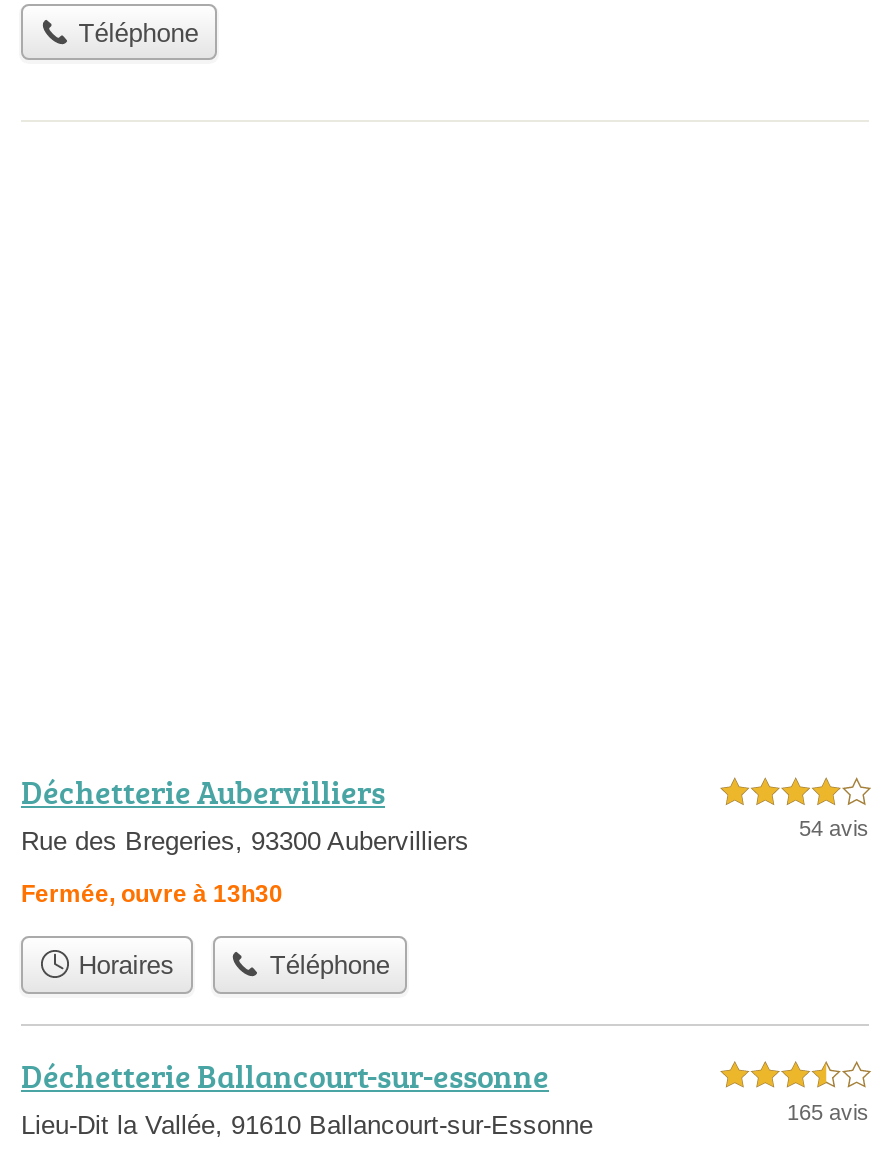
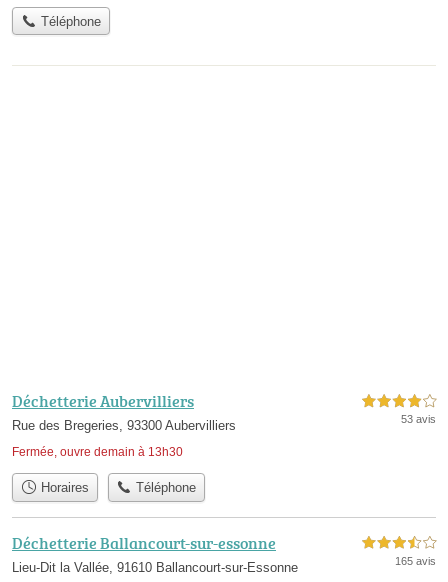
- 54 avis
+ 53 avis

- Fermée, ouvre à 13h30
+ Fermée, ouvre demain à 13h30
